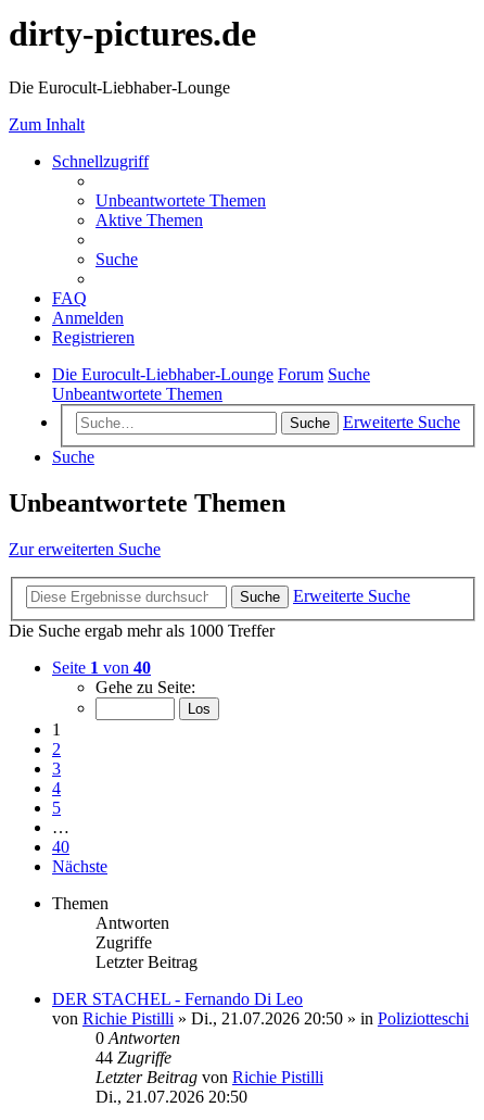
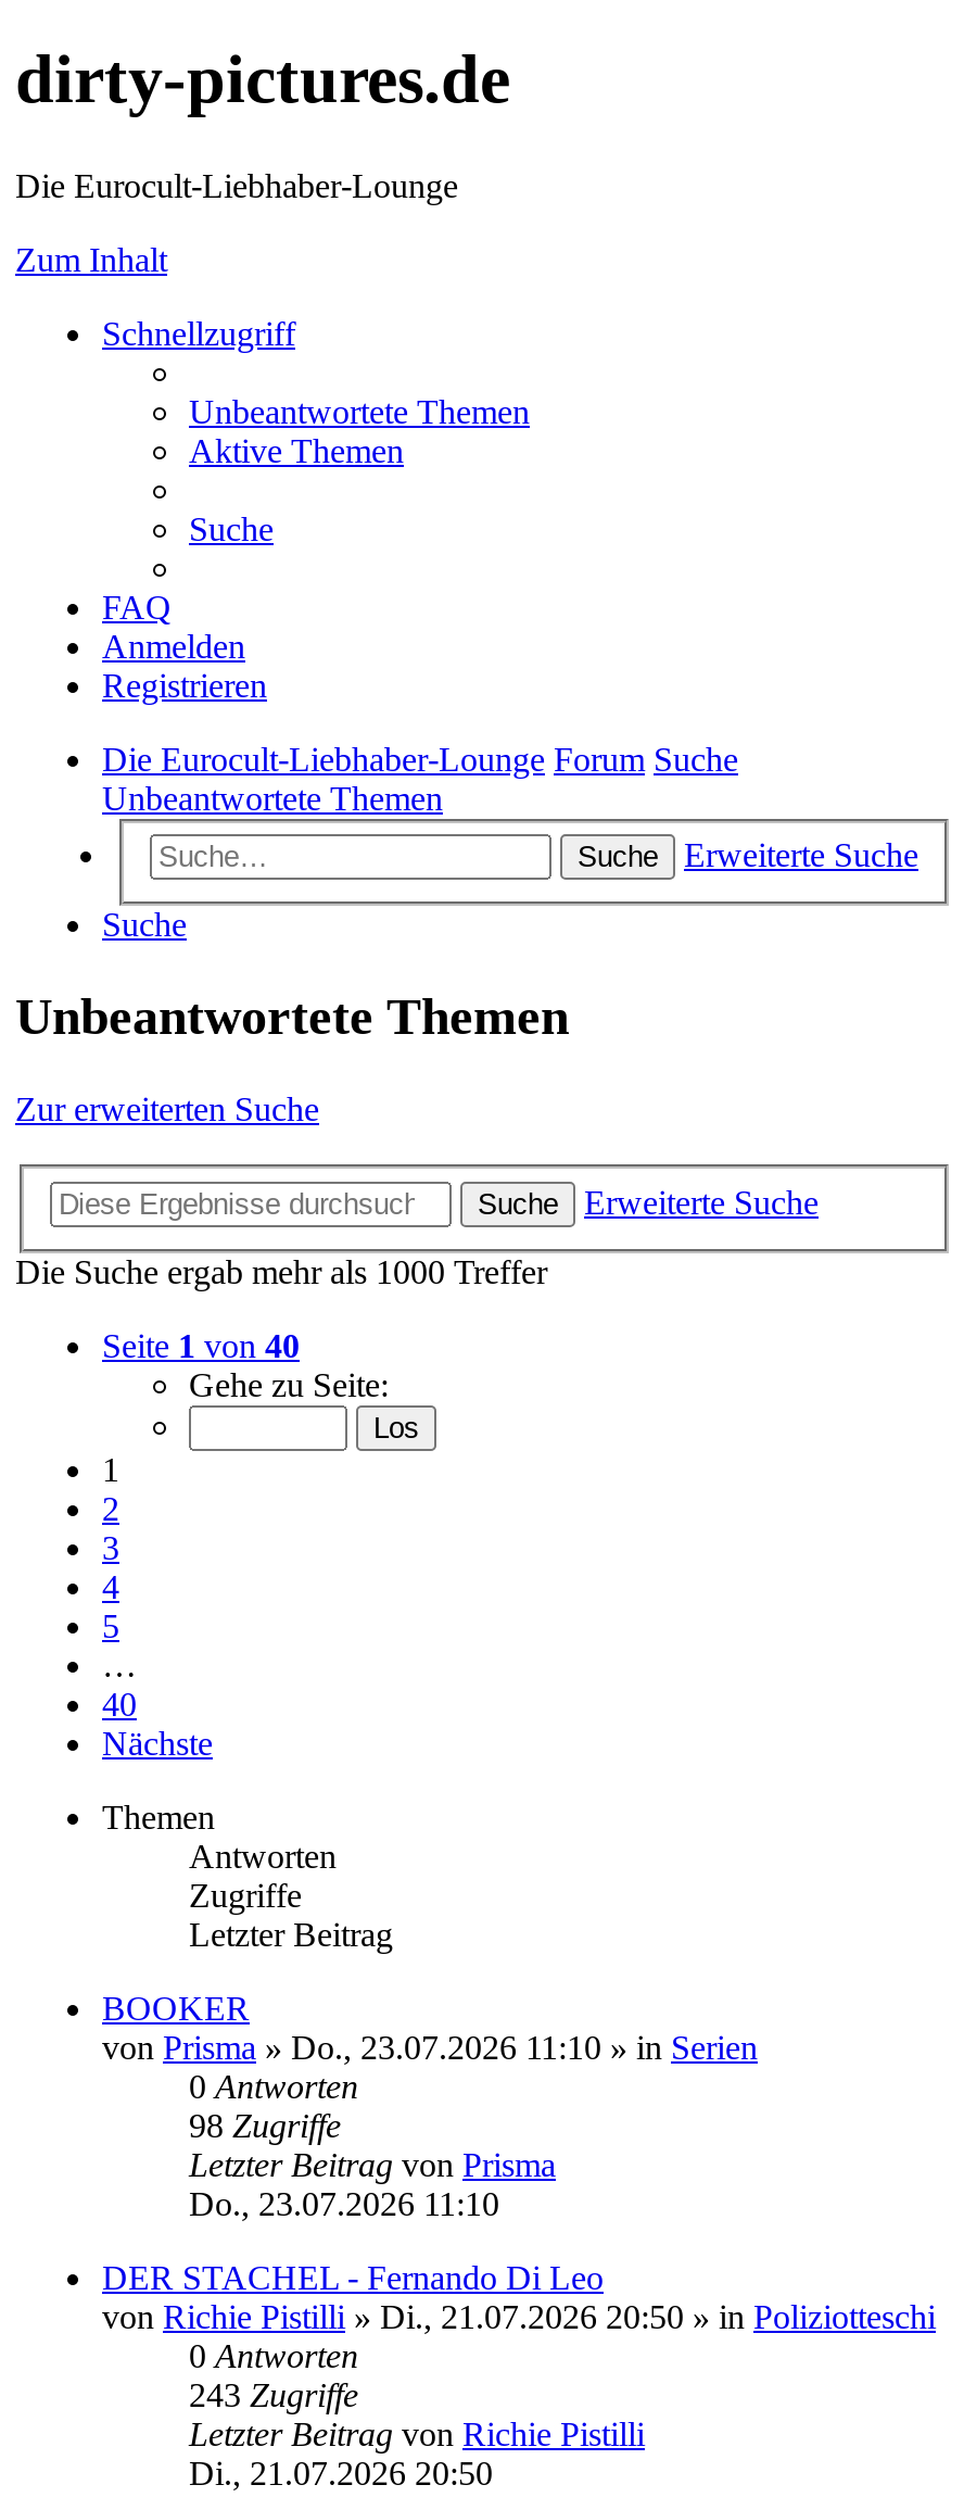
+ BOOKER
+ von Prisma» Do., 23.07.2026 11:10» in Serien
+ 0 Antworten
+ 98 Zugriffe
+ Letzter Beitrag von Prisma
+ Do., 23.07.2026 11:10

- 44 Zugriffe
+ 243 Zugriffe
